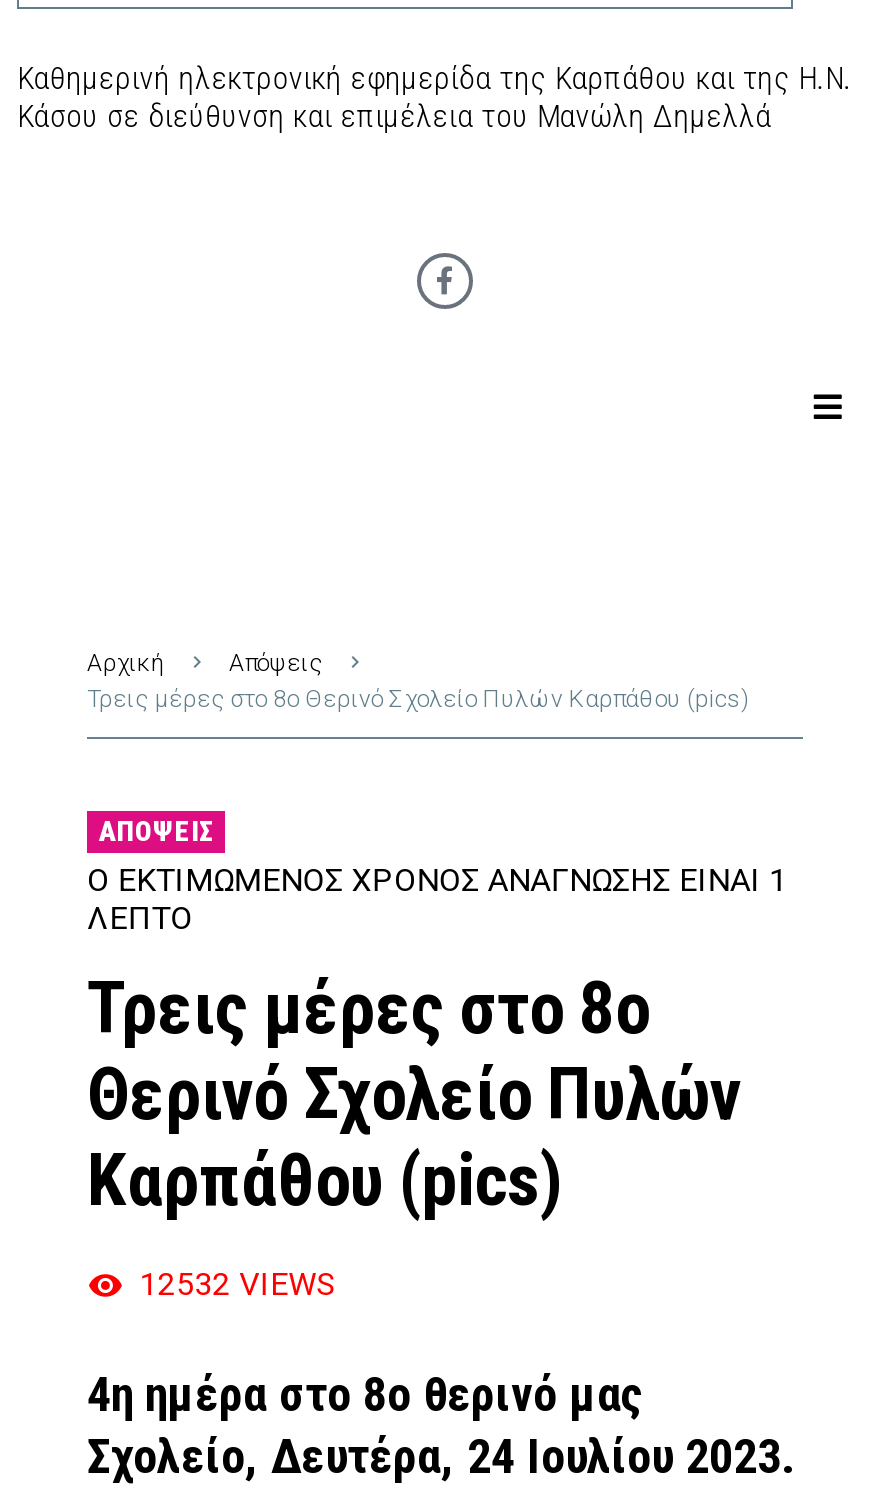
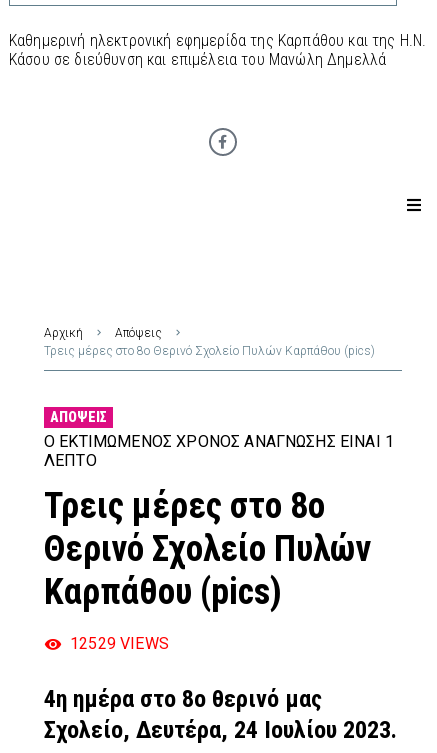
- 12532 VIEWS
+ 12529 VIEWS
